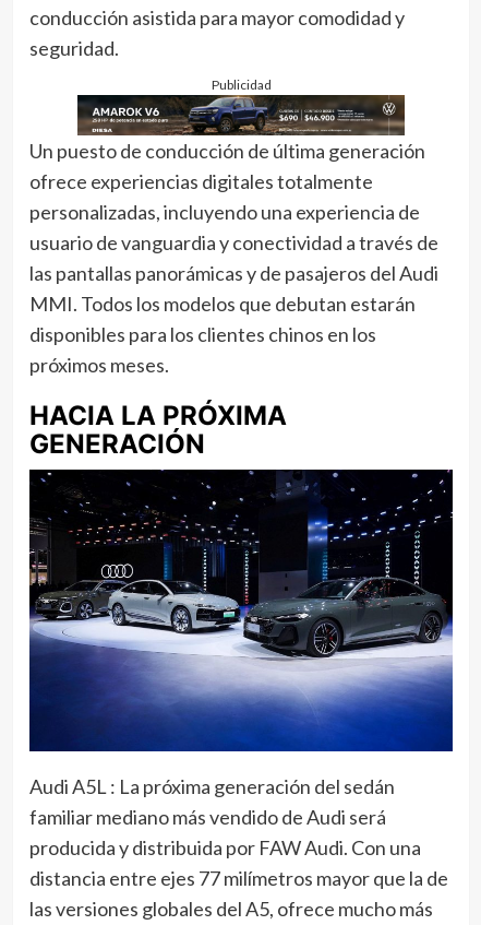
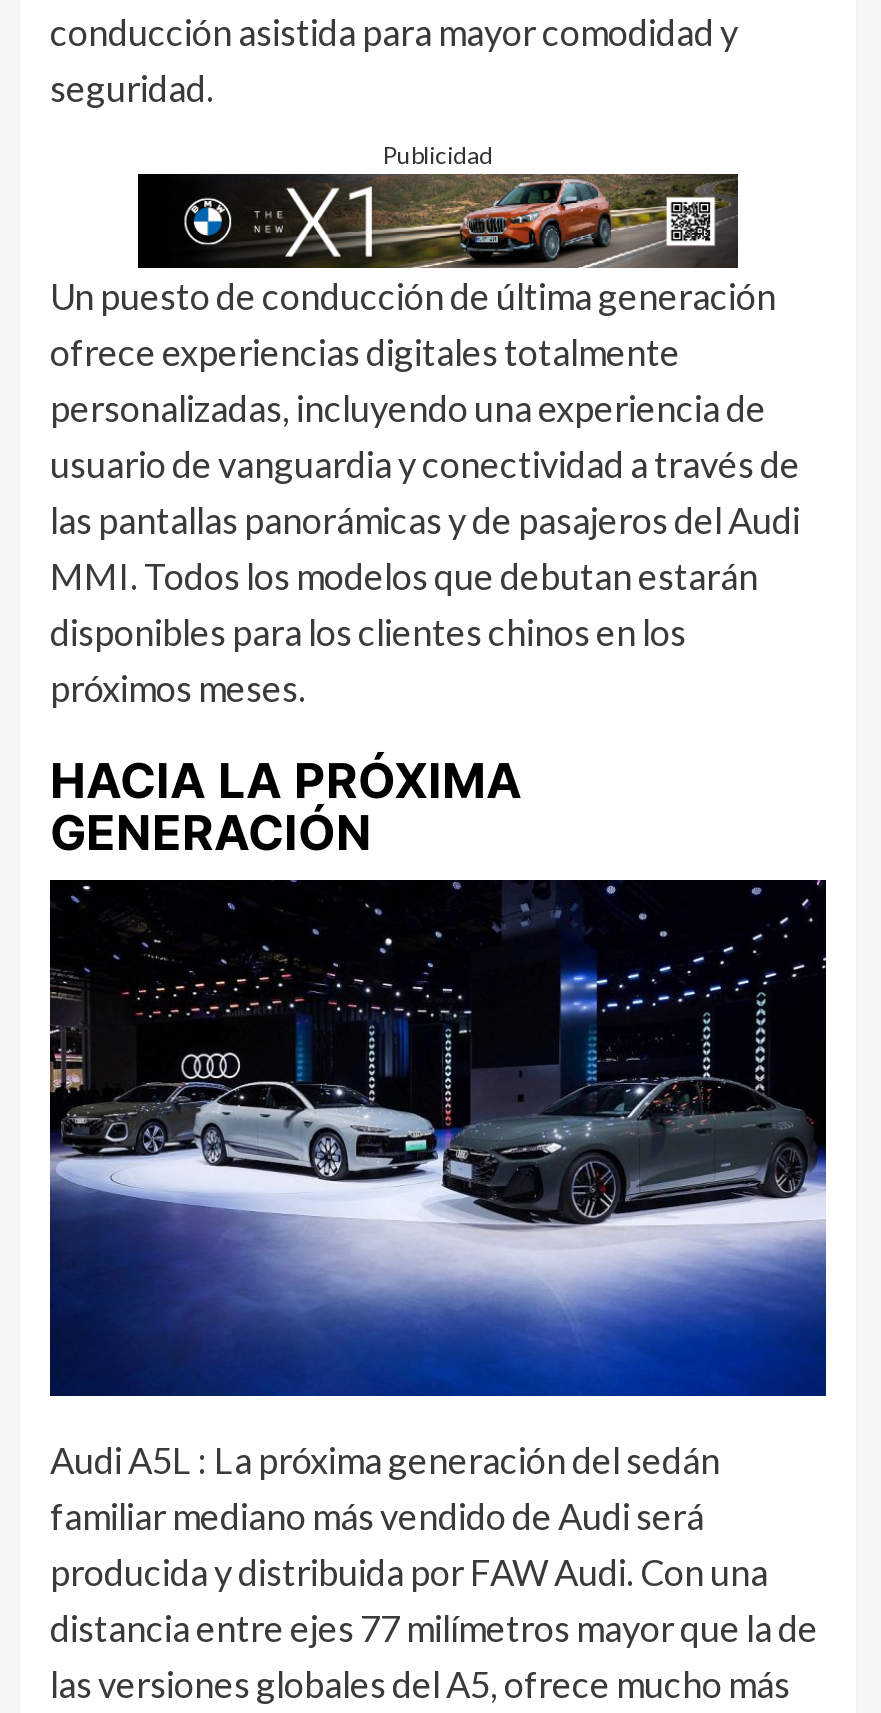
- [image]
+ [image]
